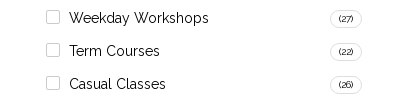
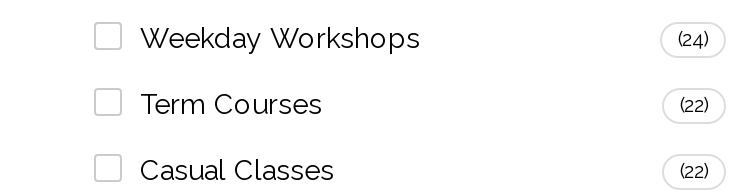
- (27)
+ (24)

- (26)
+ (22)
